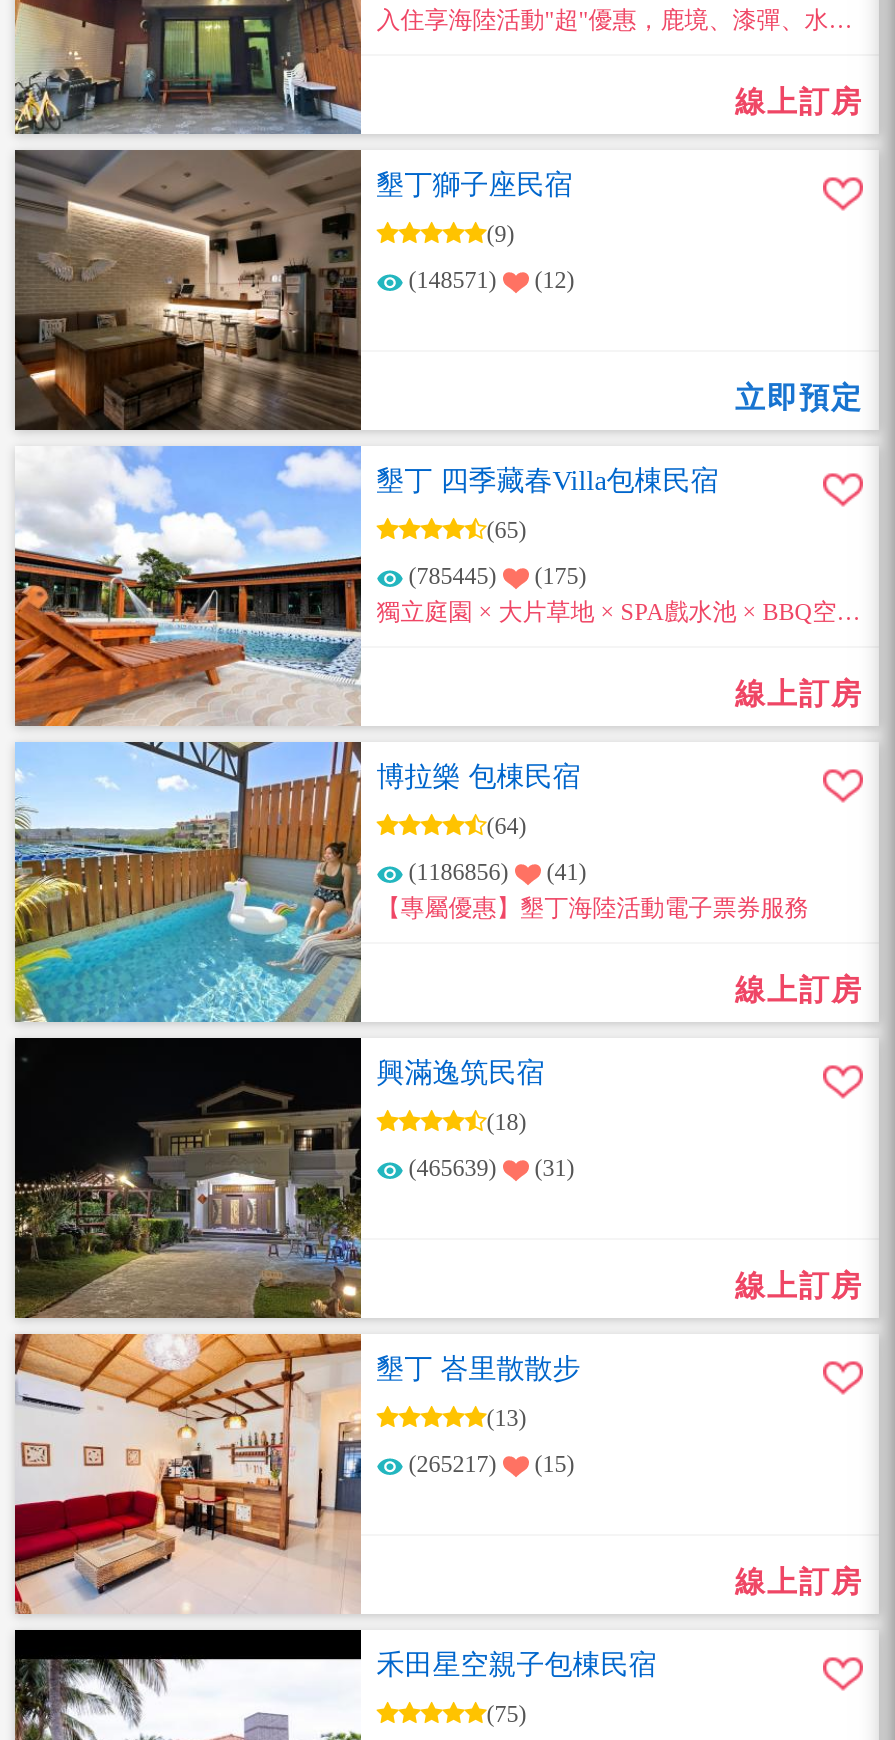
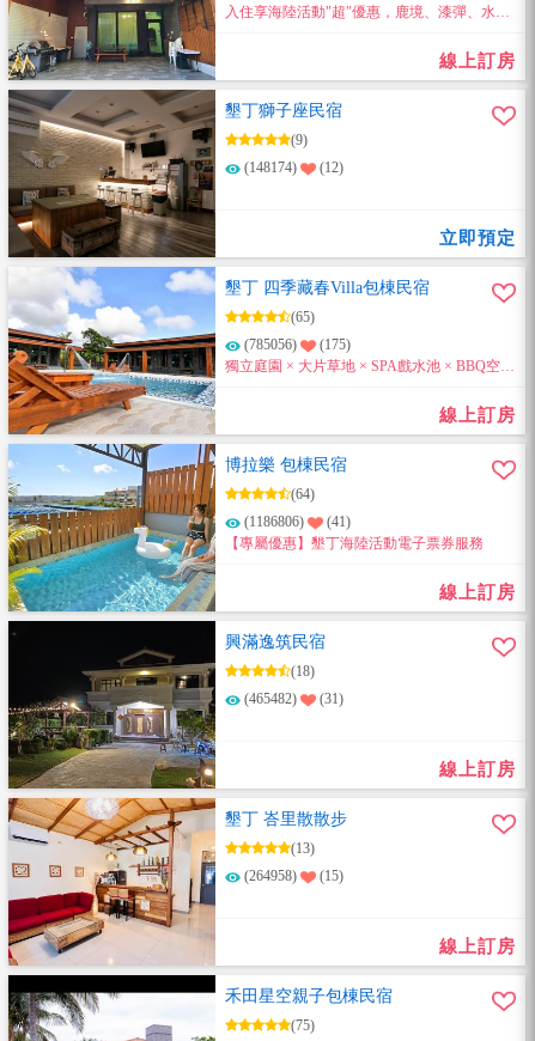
- (148571) (12)
+ (148174) (12)

- (785445) (175)
+ (785056) (175)

- (1186856) (41)
+ (1186806) (41)

- (465639) (31)
+ (465482) (31)

- (265217) (15)
+ (264958) (15)
